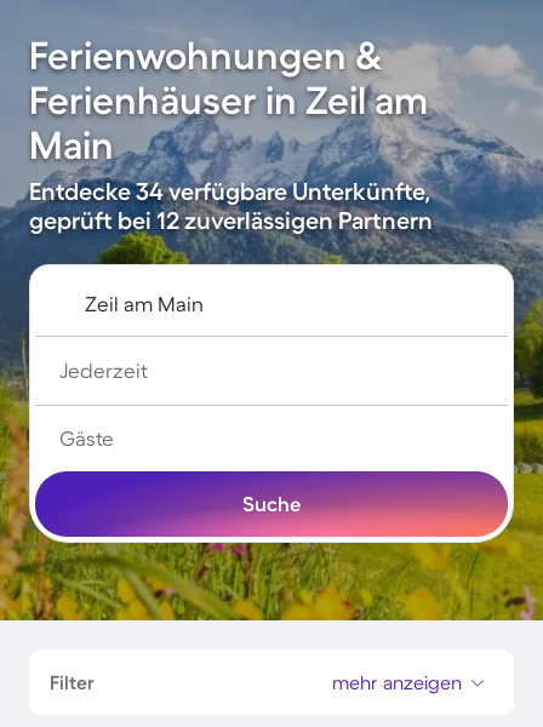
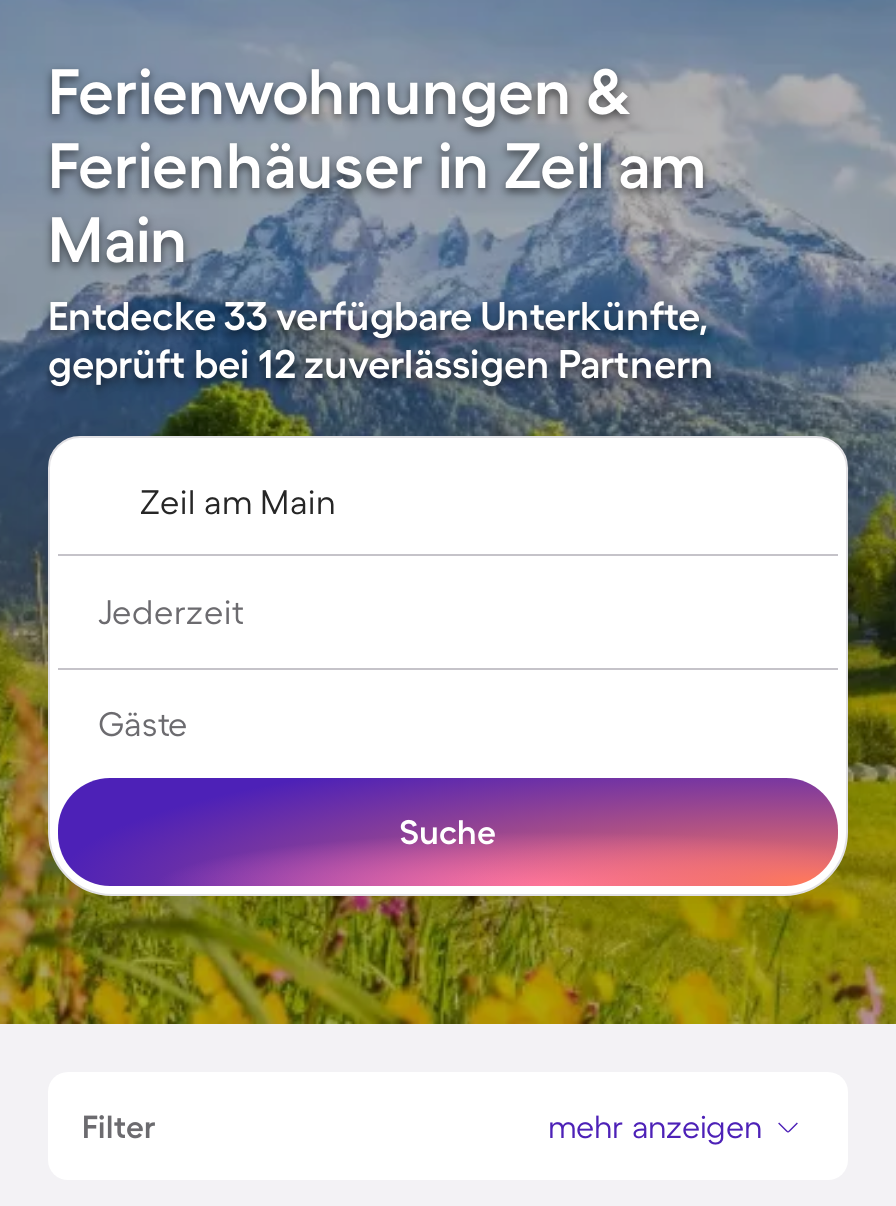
- Entdecke 34 verfügbare Unterkünfte,
+ Entdecke 33 verfügbare Unterkünfte,
